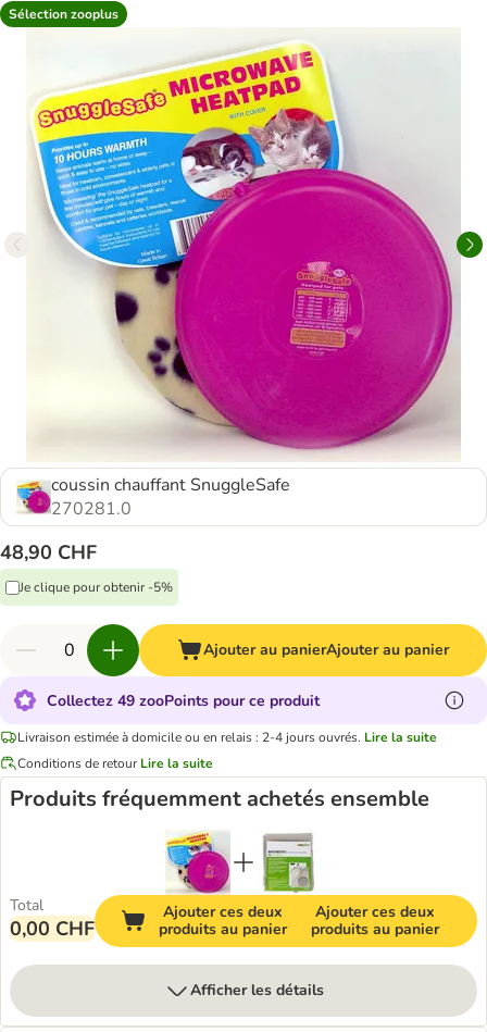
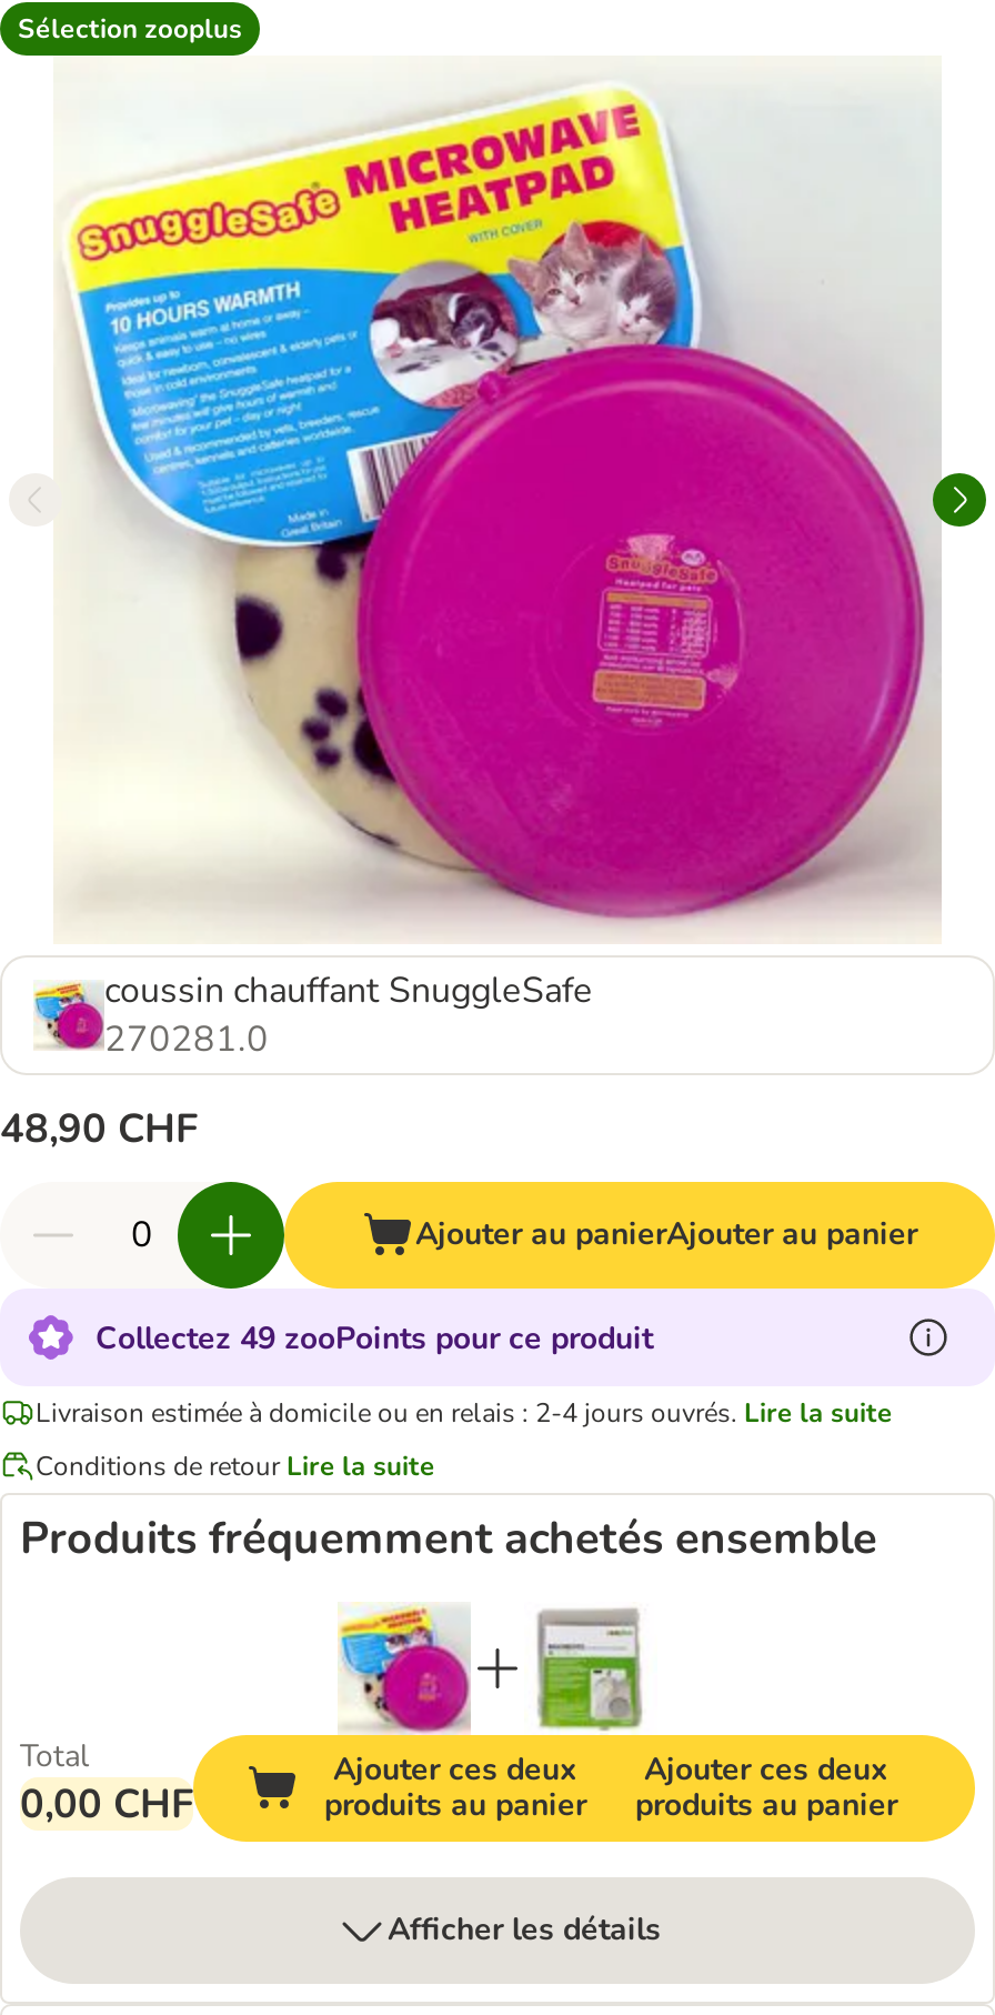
- Je clique pour obtenir -5%
